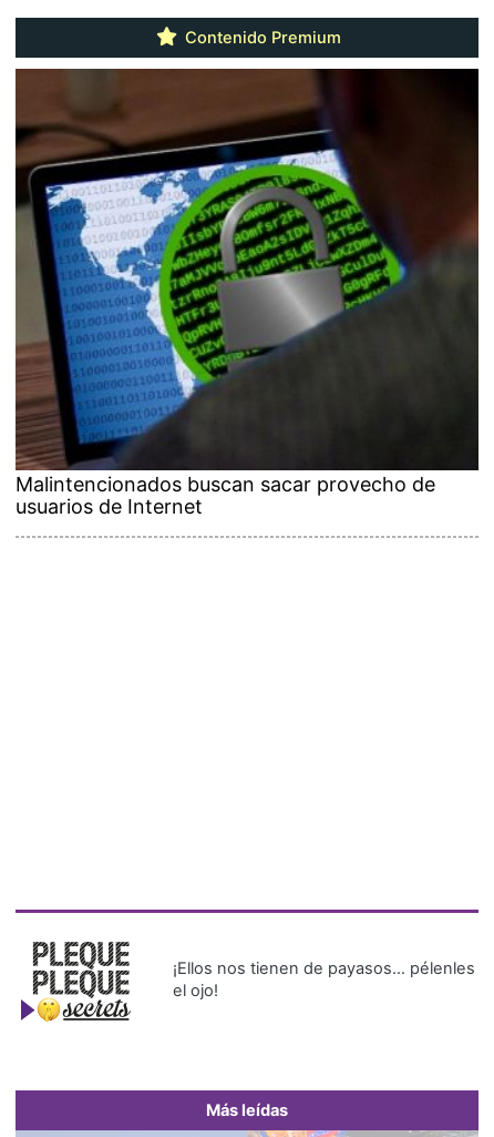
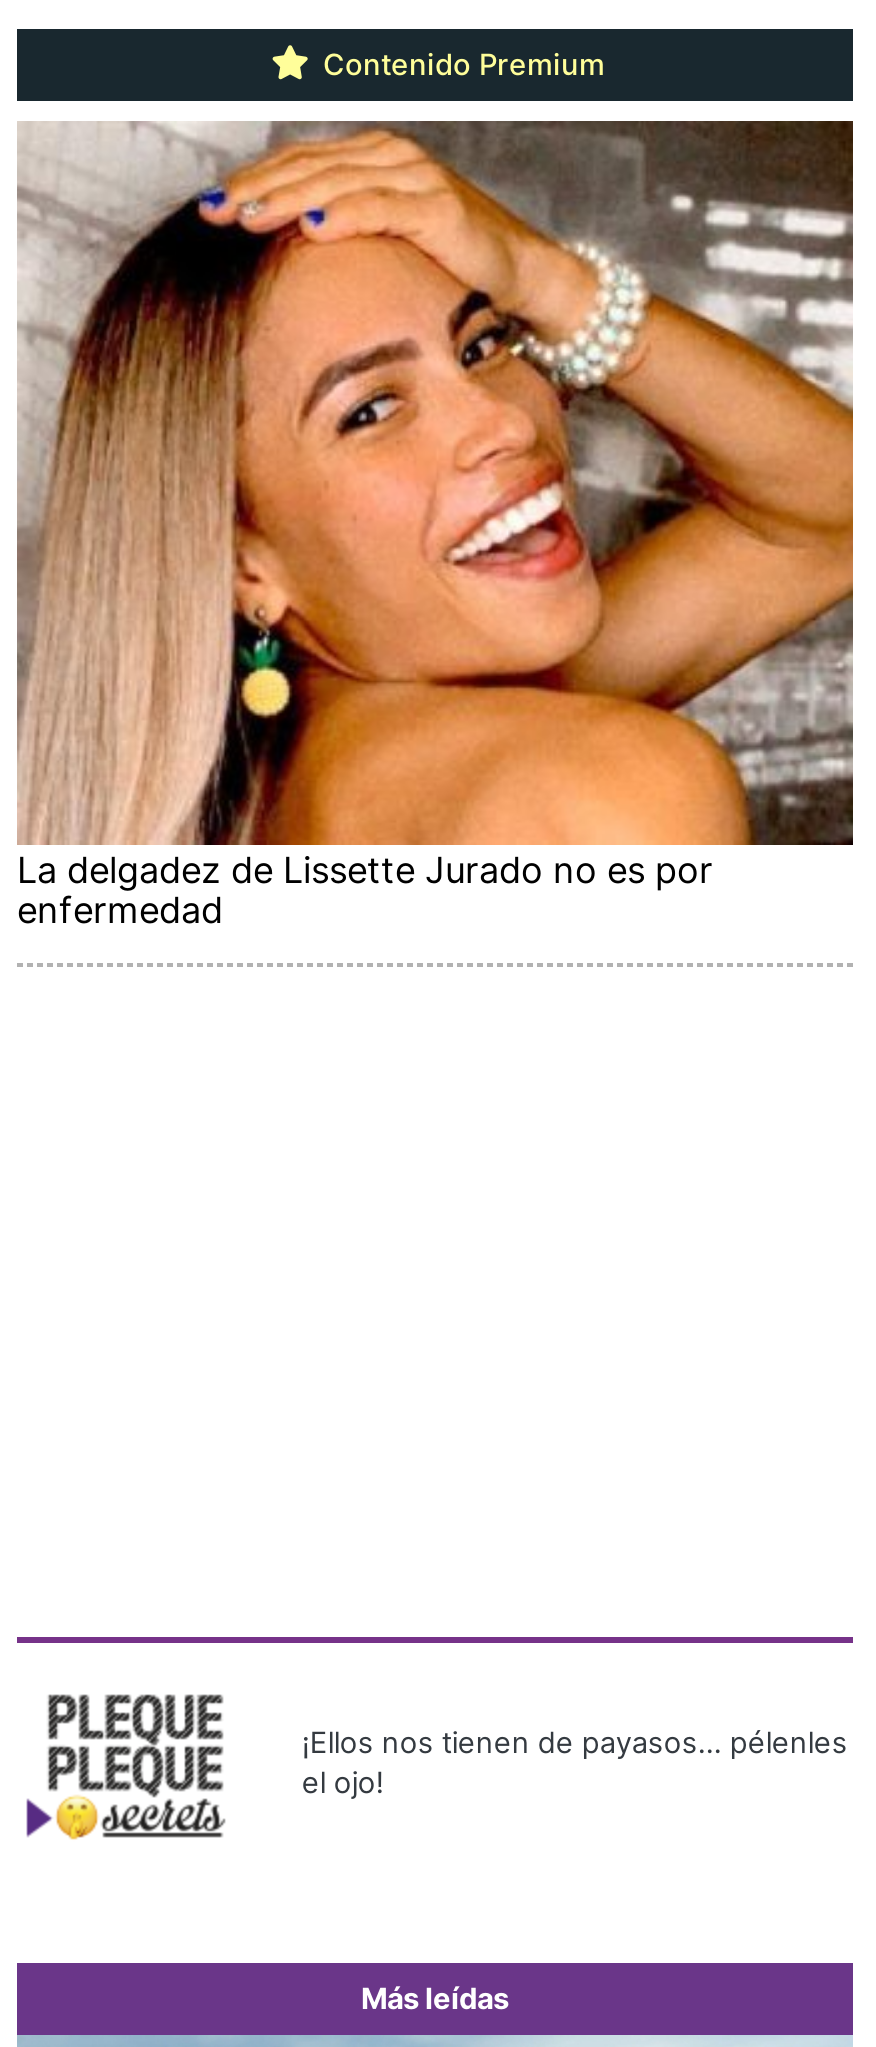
- [image]
- Malintencionados buscan sacar provecho de
- usuarios de Internet
+ [image]
+ La delgadez de Lissette Jurado no es por
+ enfermedad
